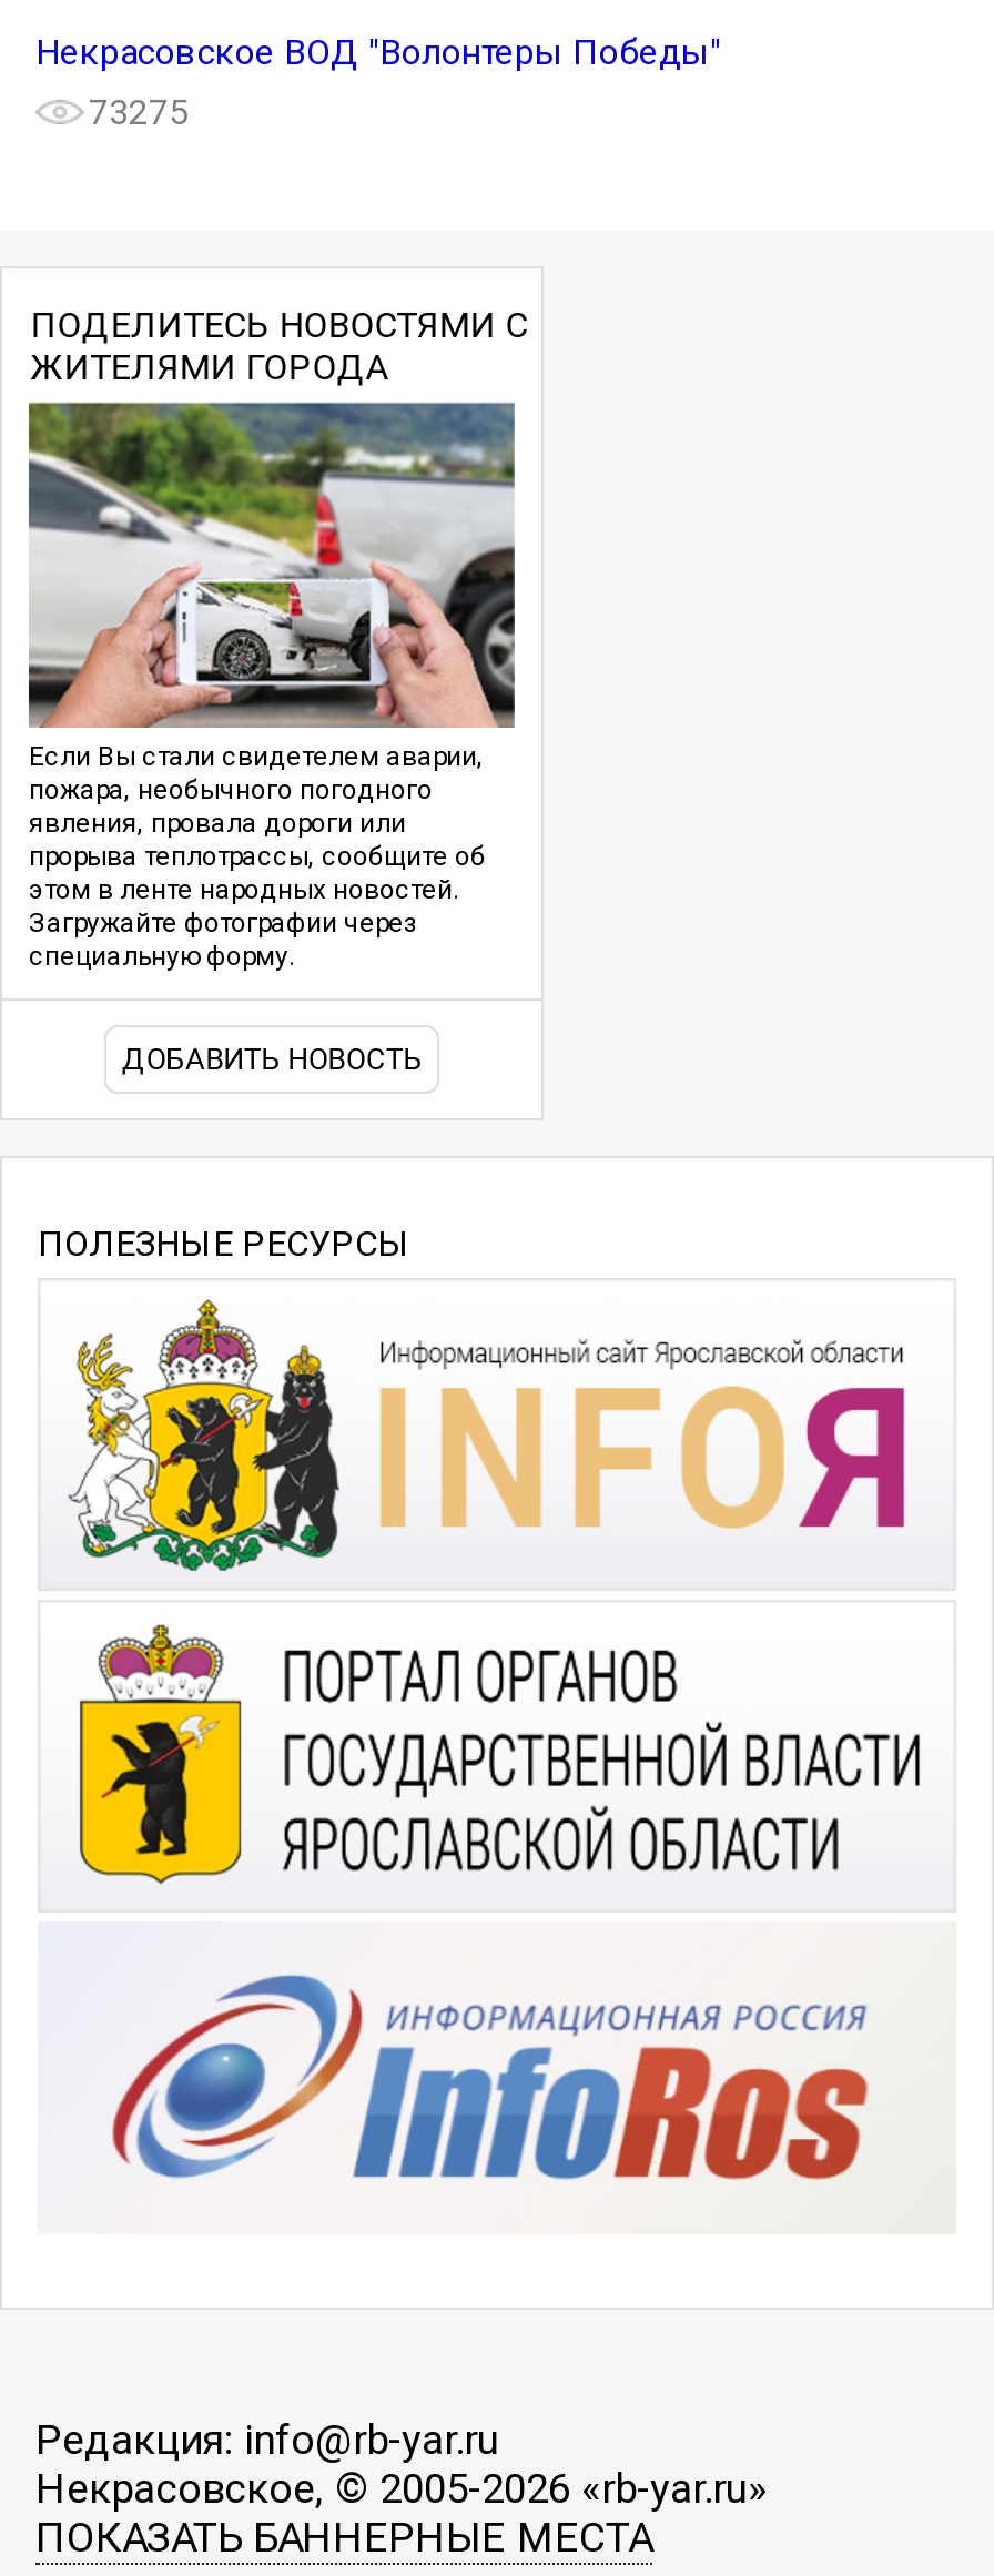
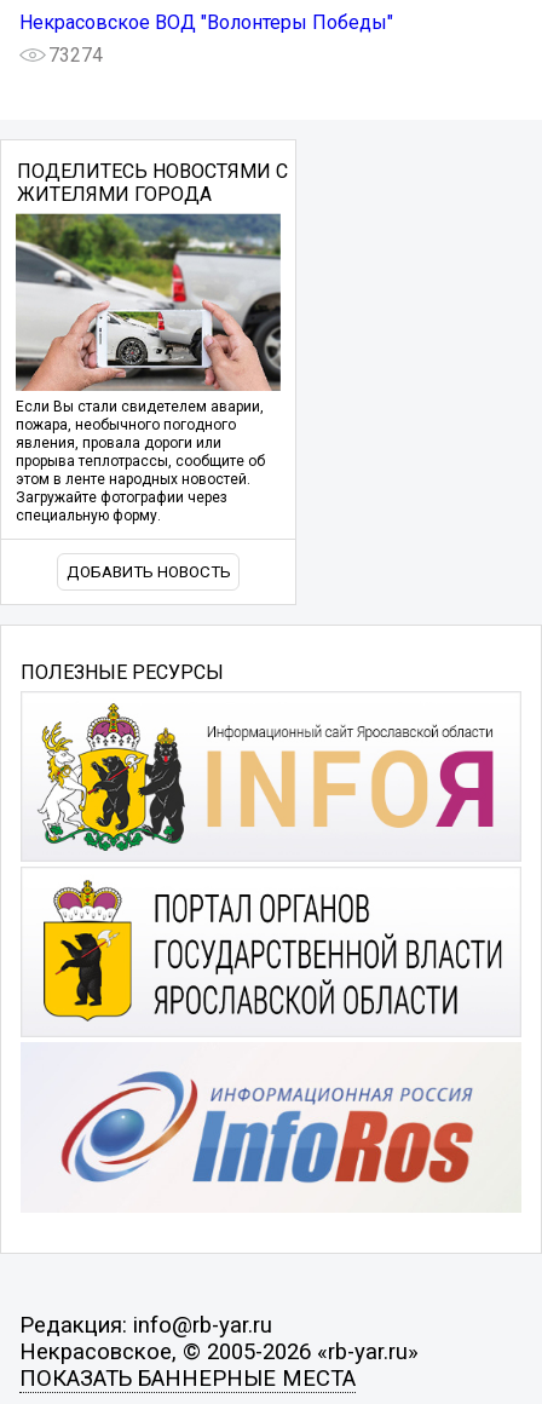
- 73275
+ 73274
